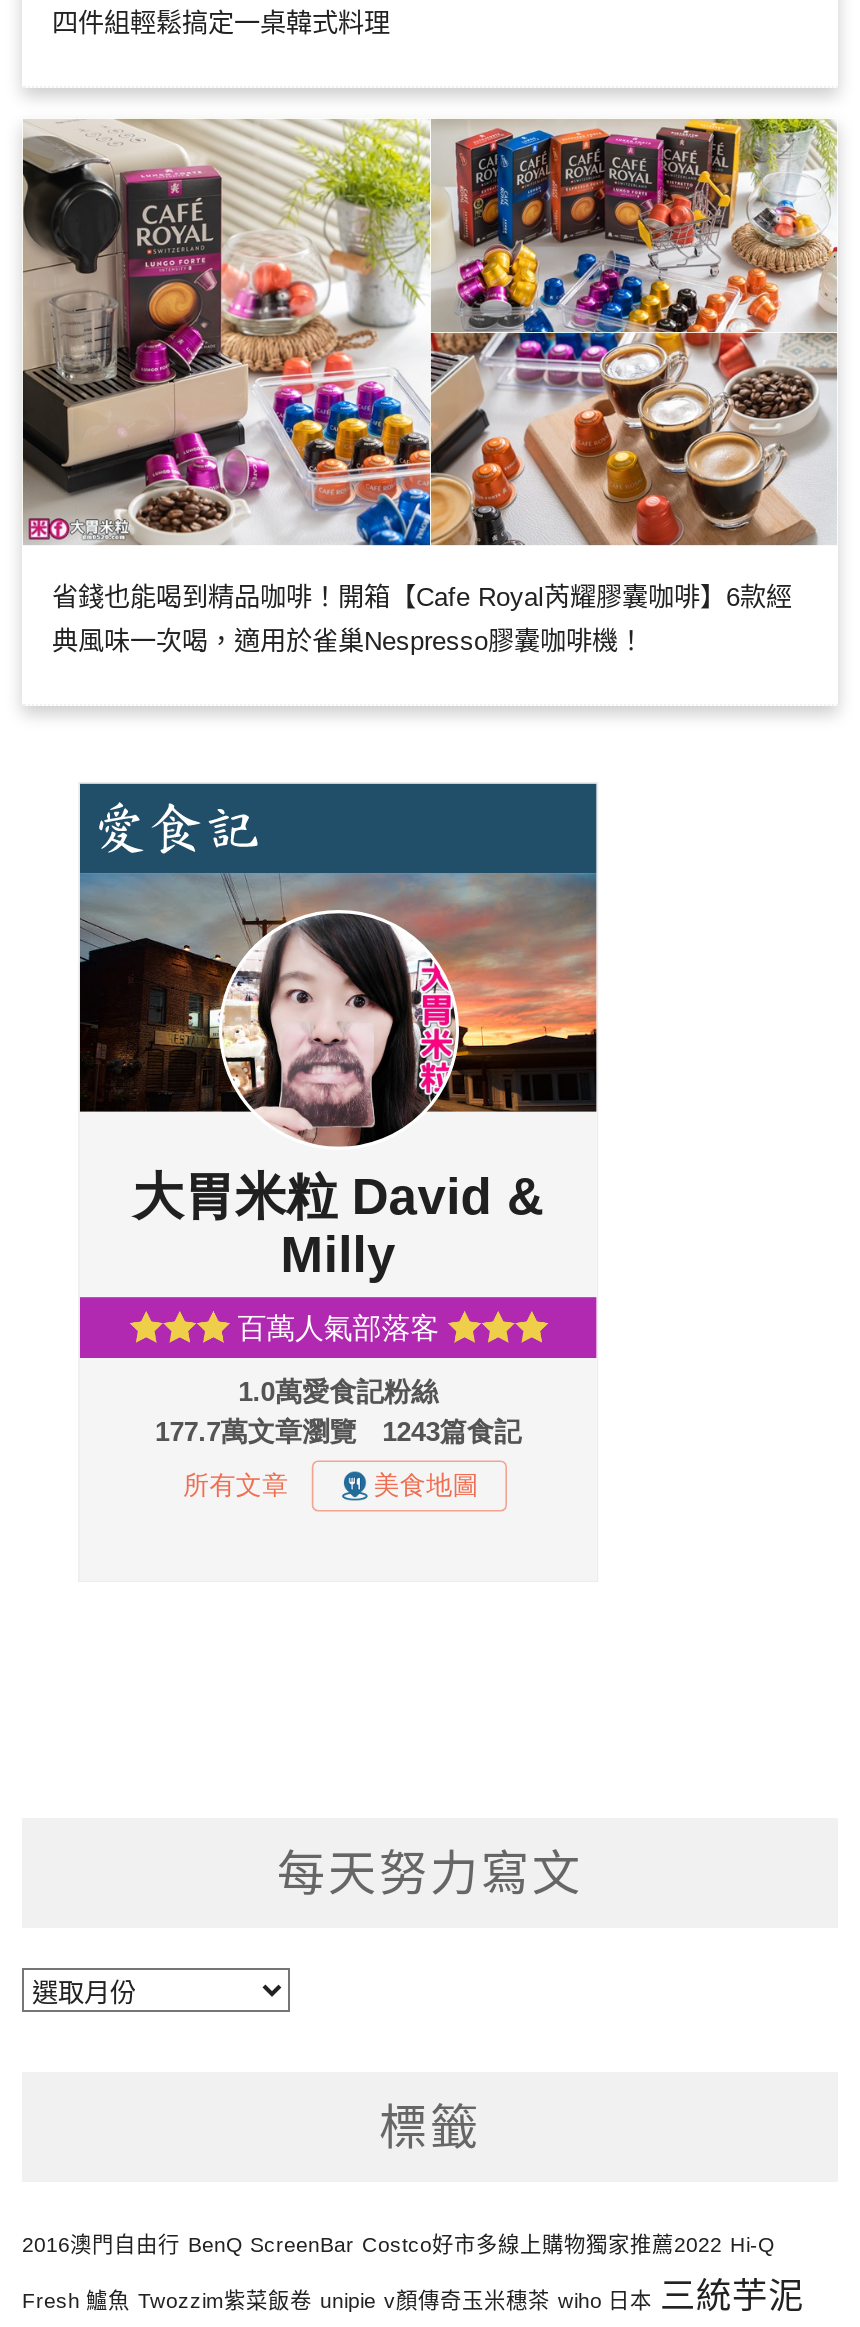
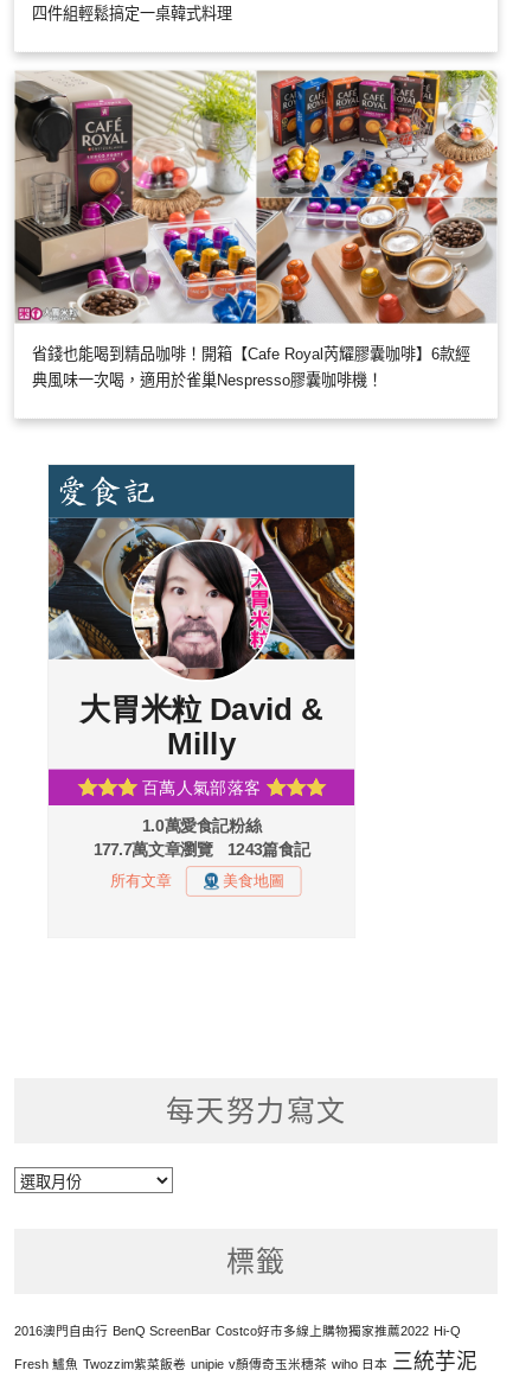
- [image]
+ [image]
